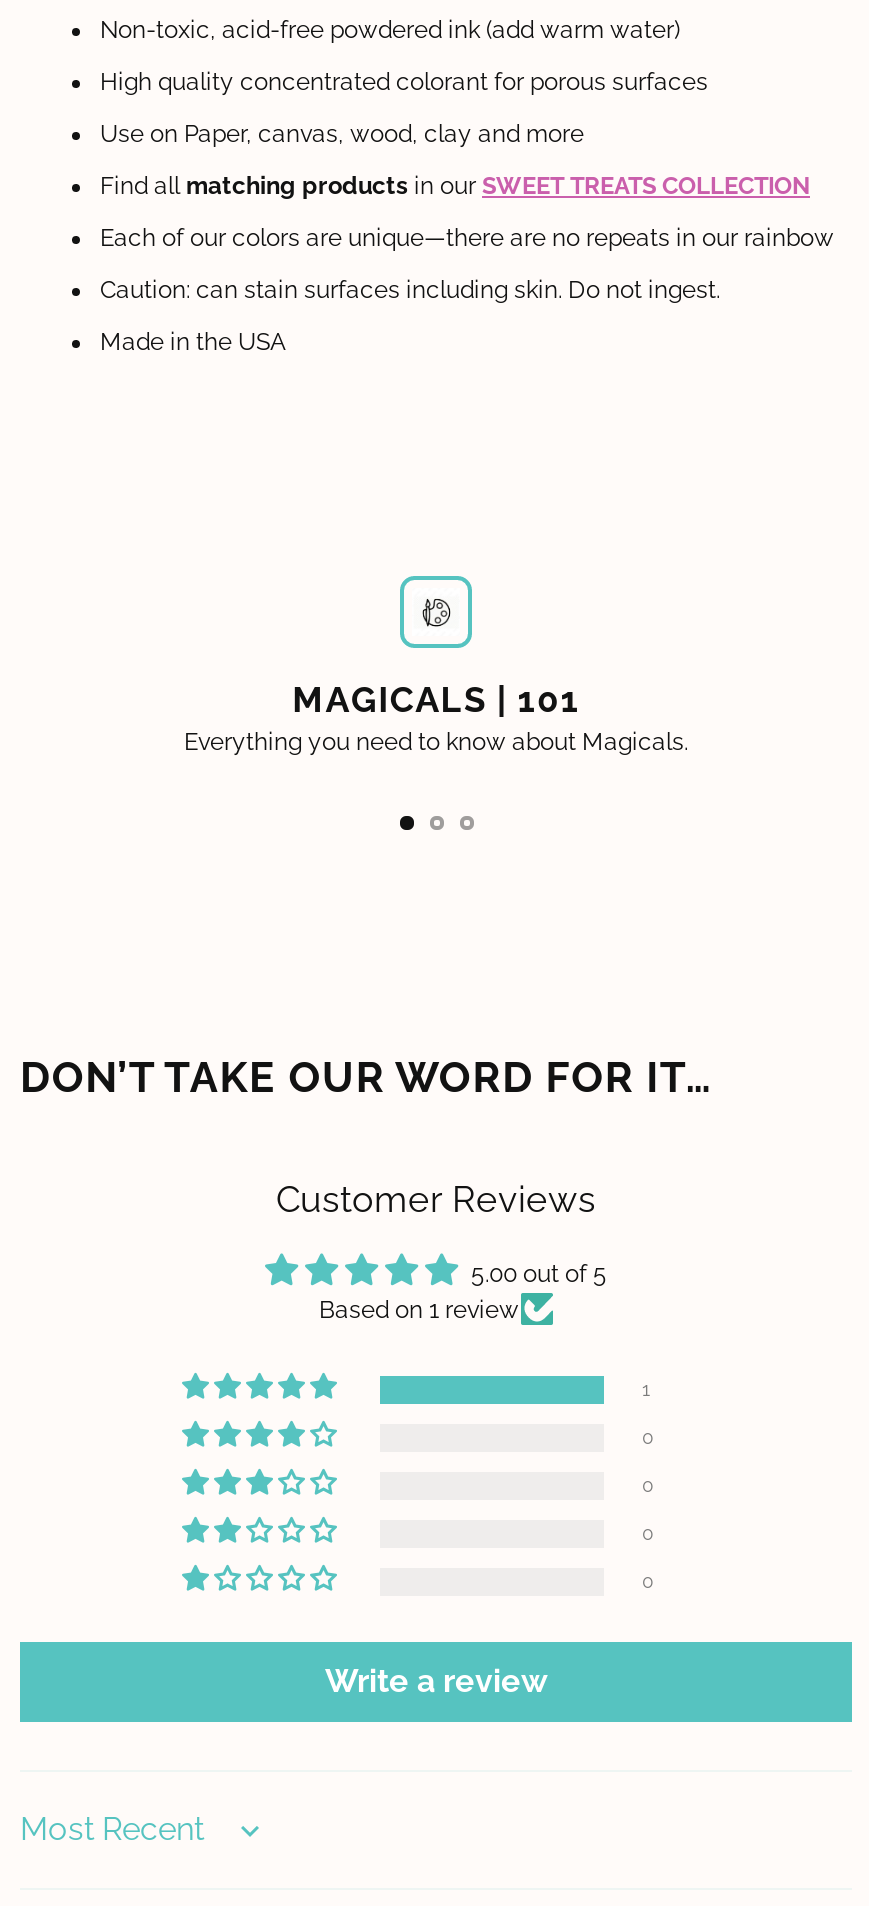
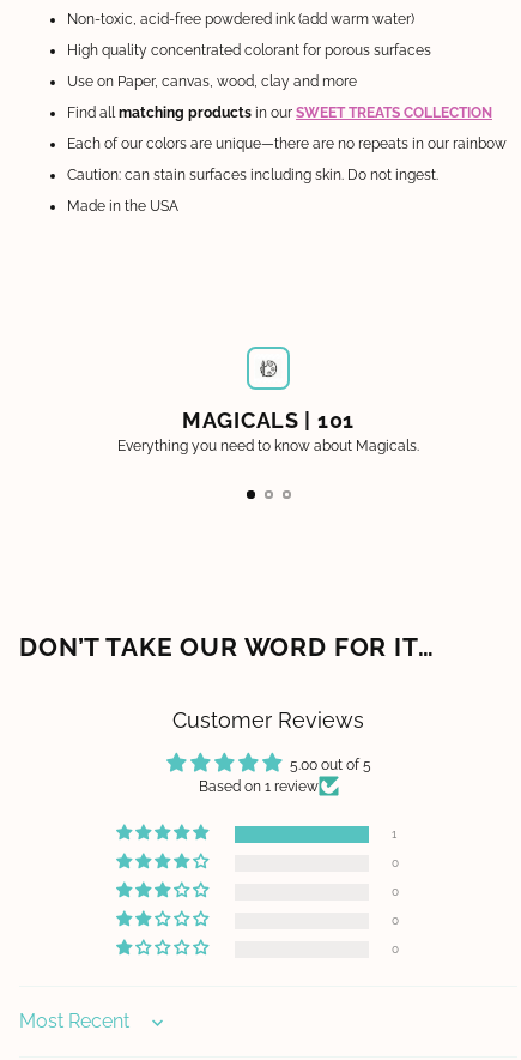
- Write a review
